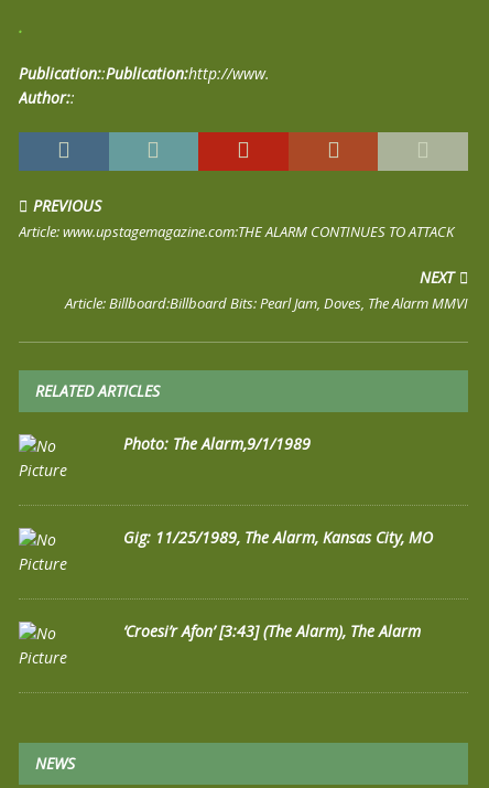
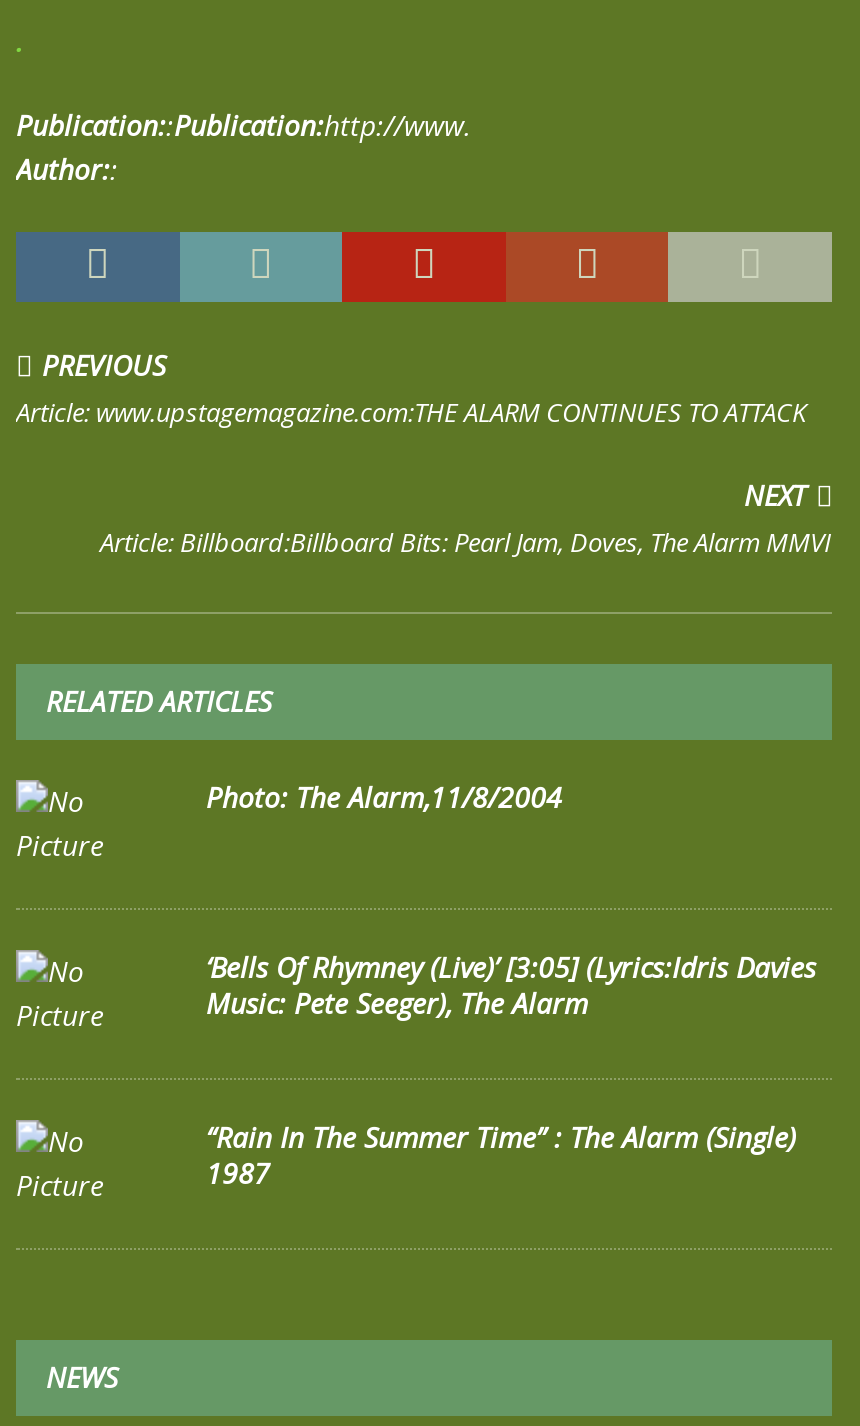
- Photo: The Alarm,9/1/1989
+ Photo: The Alarm,11/8/2004

- Gig: 11/25/1989, The Alarm, Kansas City, MO
+ ‘Bells Of Rhymney (Live)’ [3:05] (Lyrics:Idris Davies
+ Music: Pete Seeger), The Alarm

- ‘Croesi’r Afon’ [3:43] (The Alarm), The Alarm
+ “Rain In The Summer Time” : The Alarm (Single)
+ 1987
